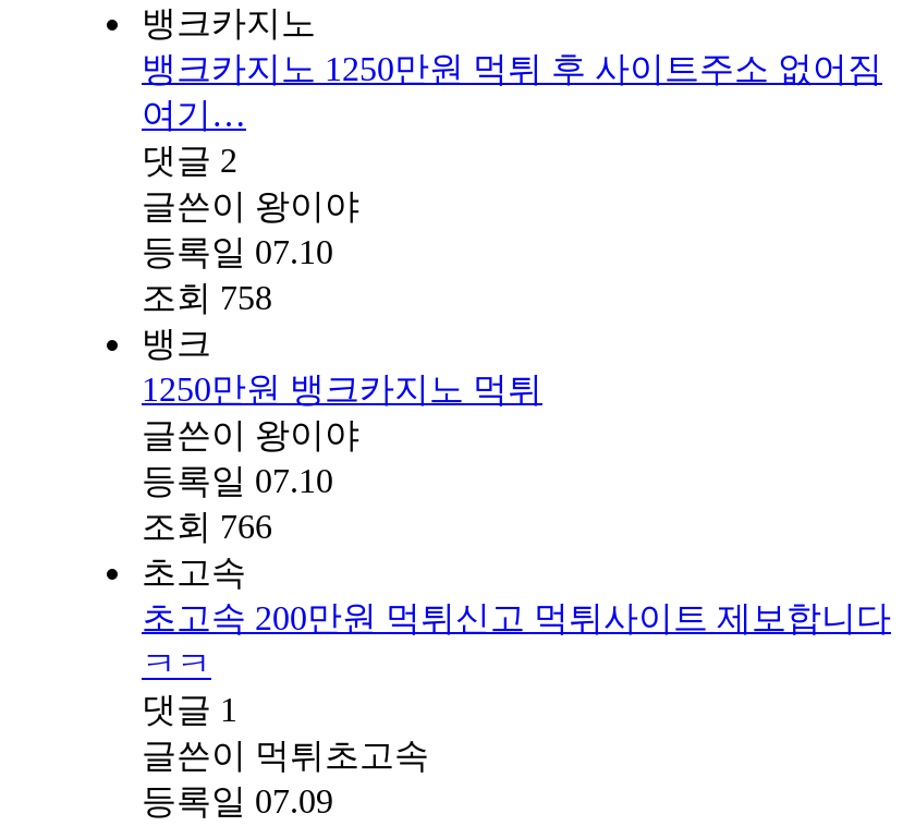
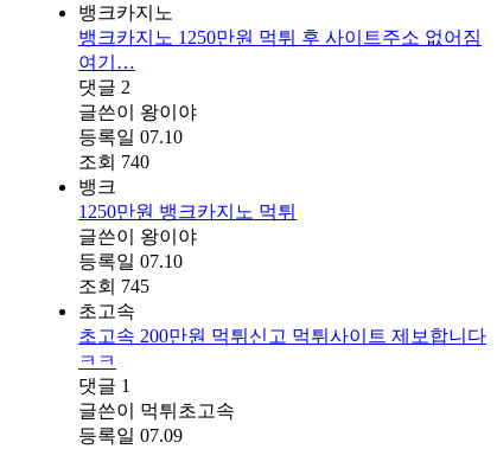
- 조회 758
+ 조회 740

- 조회 766
+ 조회 745
